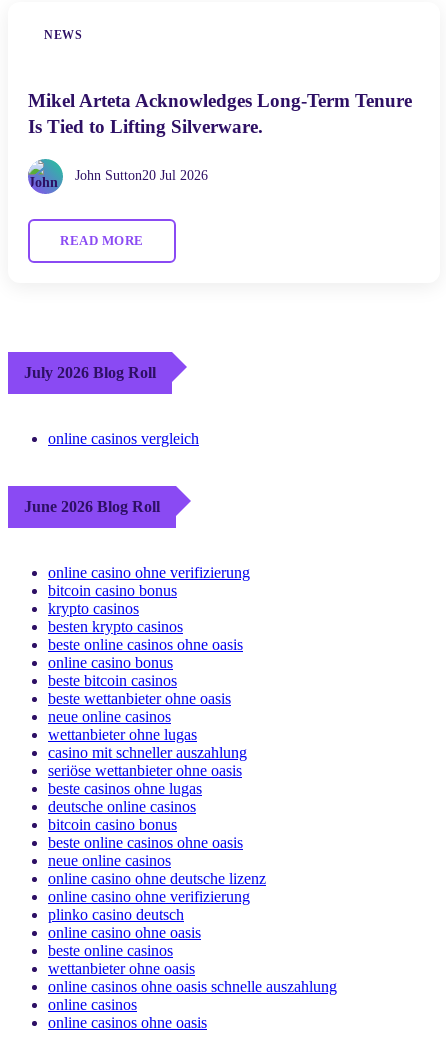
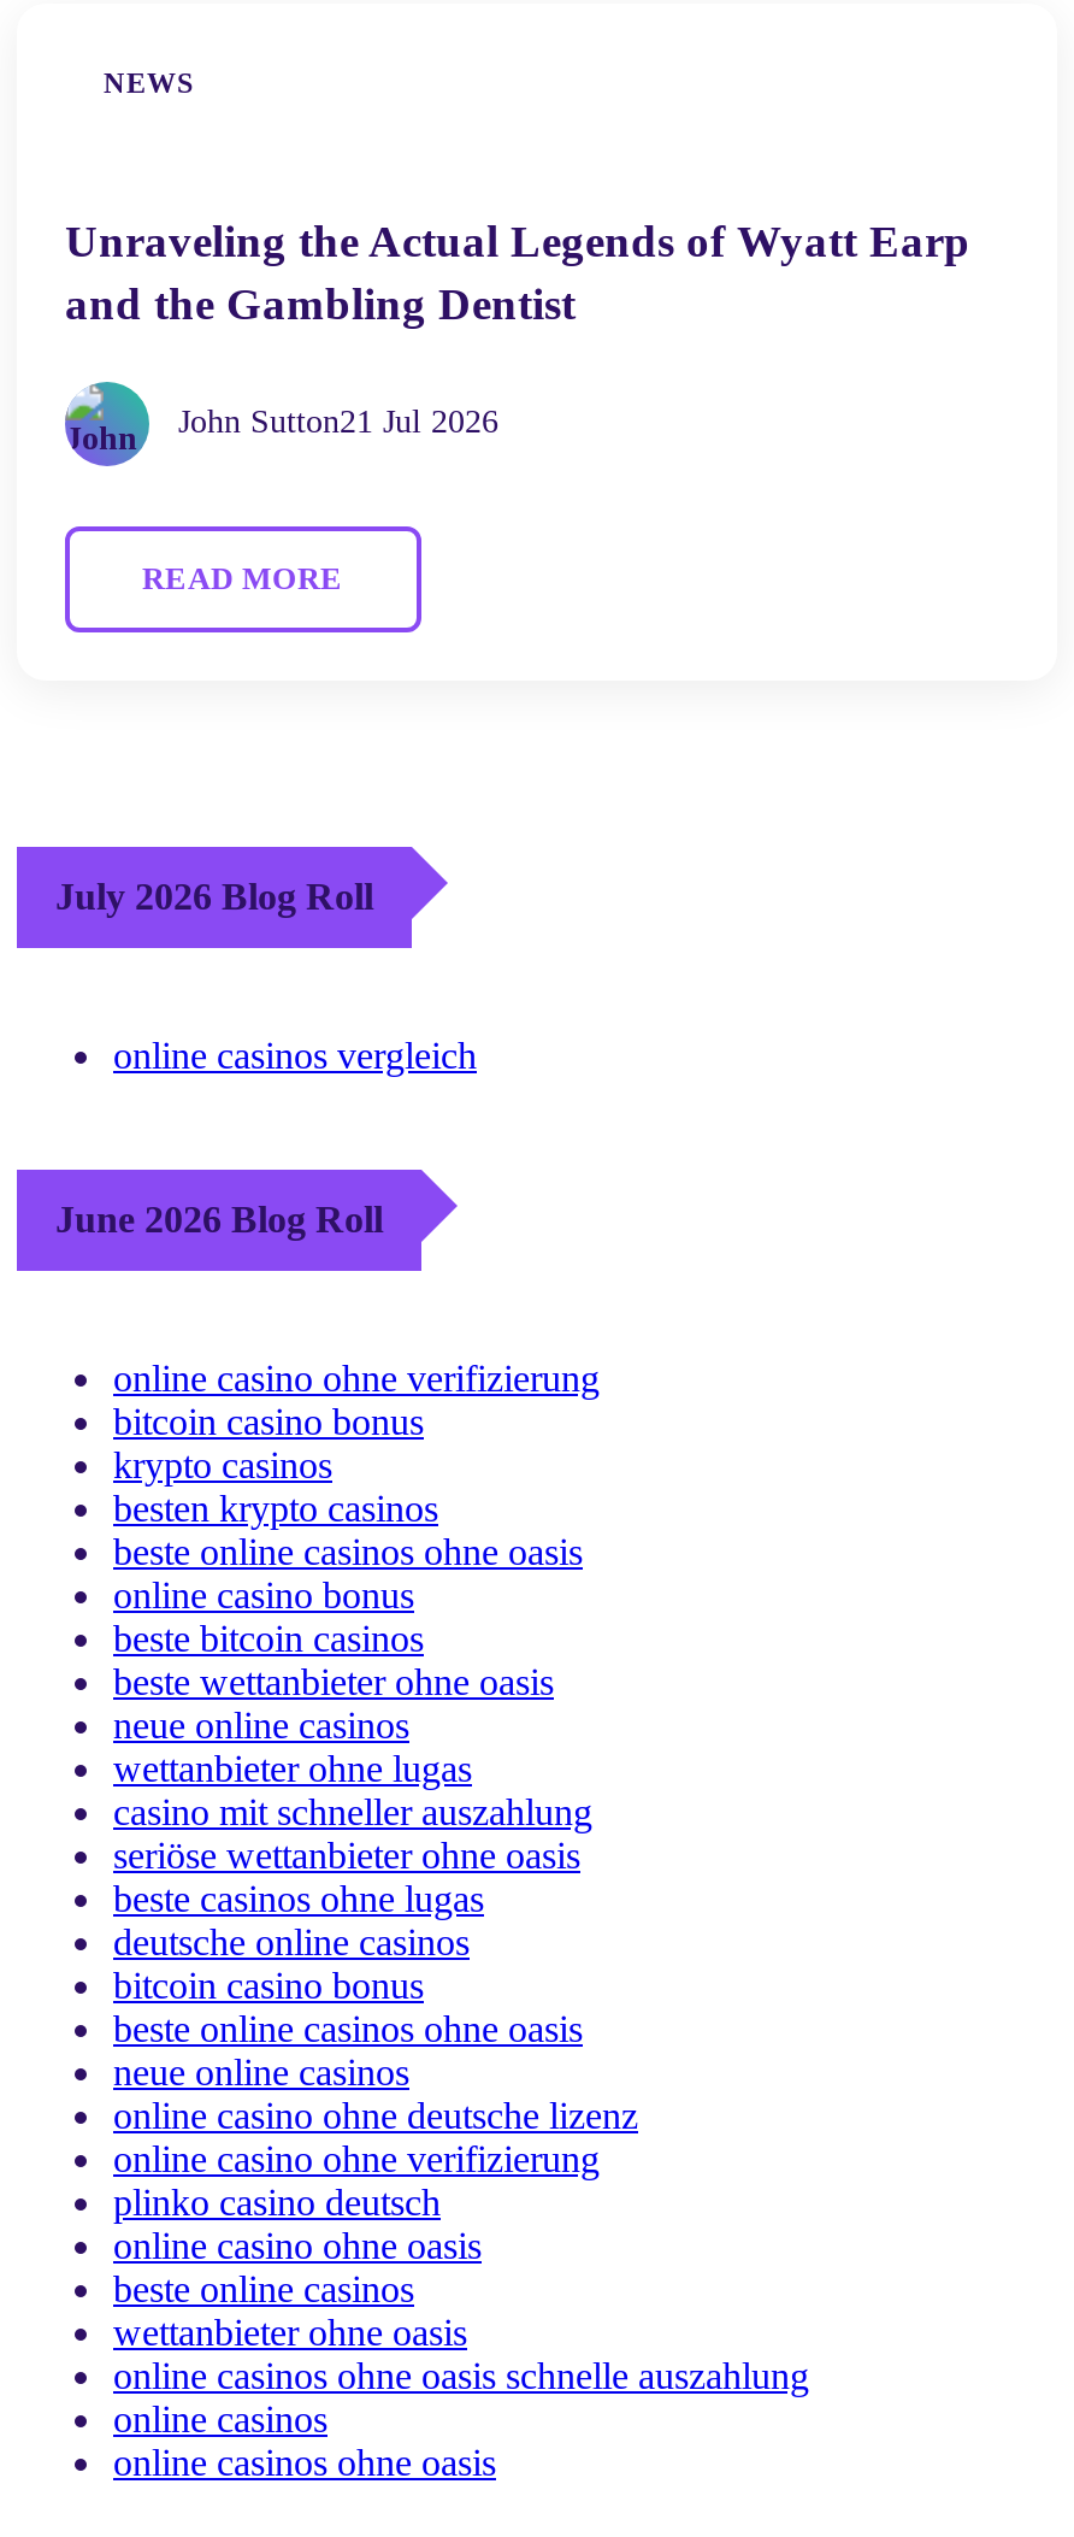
- Mikel Arteta Acknowledges Long-Term Tenure
- Is Tied to Lifting Silverware.
+ Unraveling the Actual Legends of Wyatt Earp
+ and the Gambling Dentist

- John Sutton20 Jul 2026
+ John Sutton21 Jul 2026
